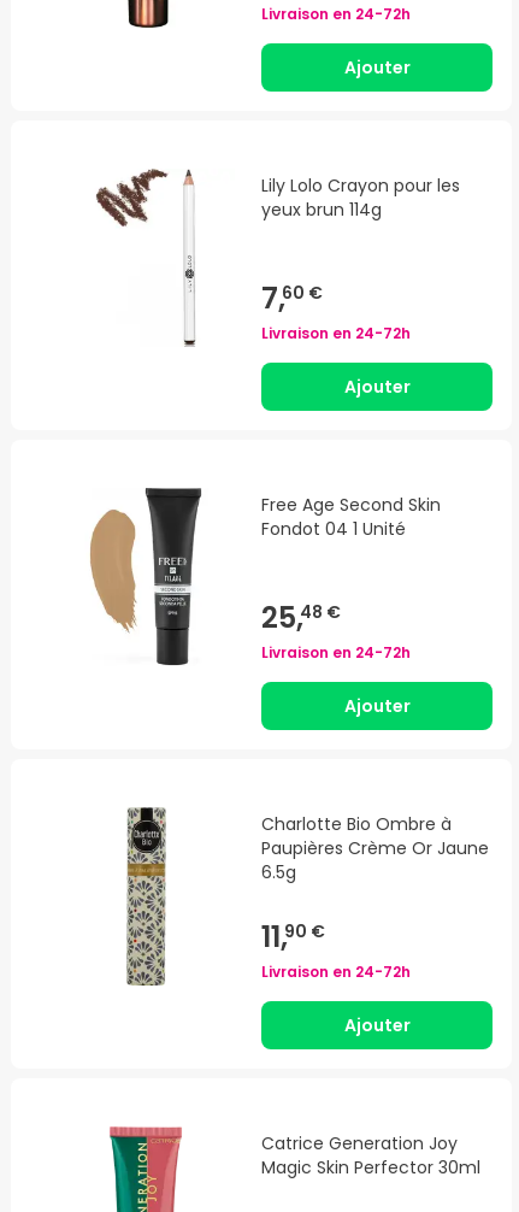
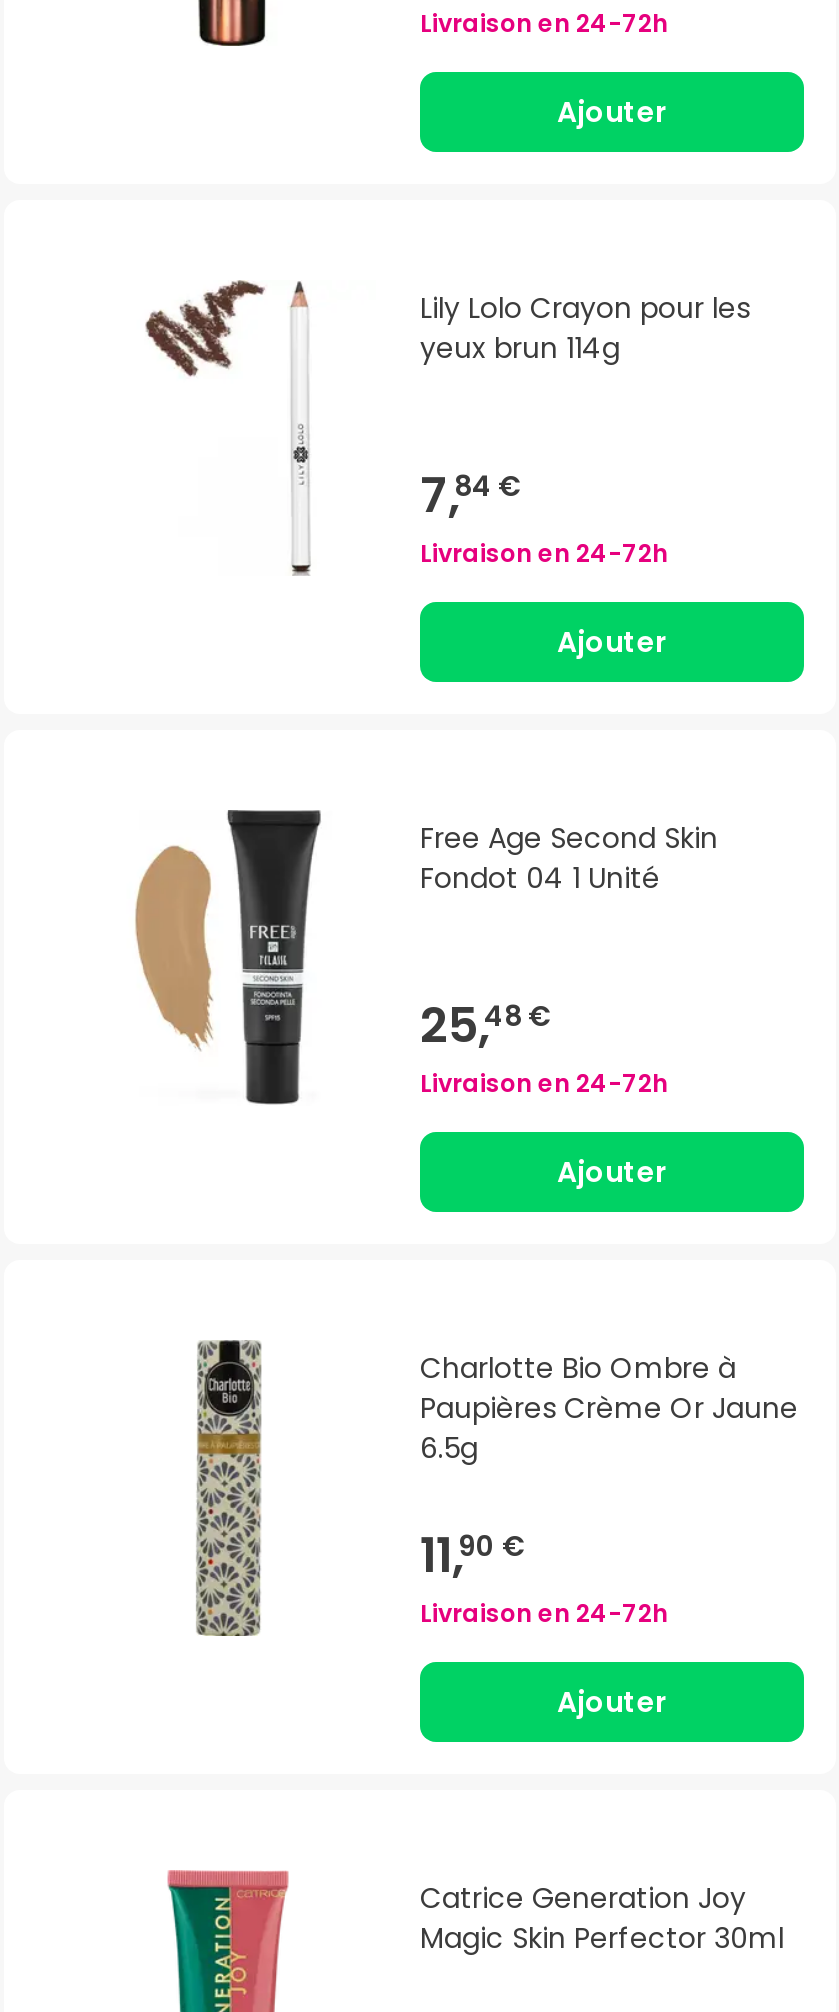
- 7, 60 €
+ 7, 84 €
